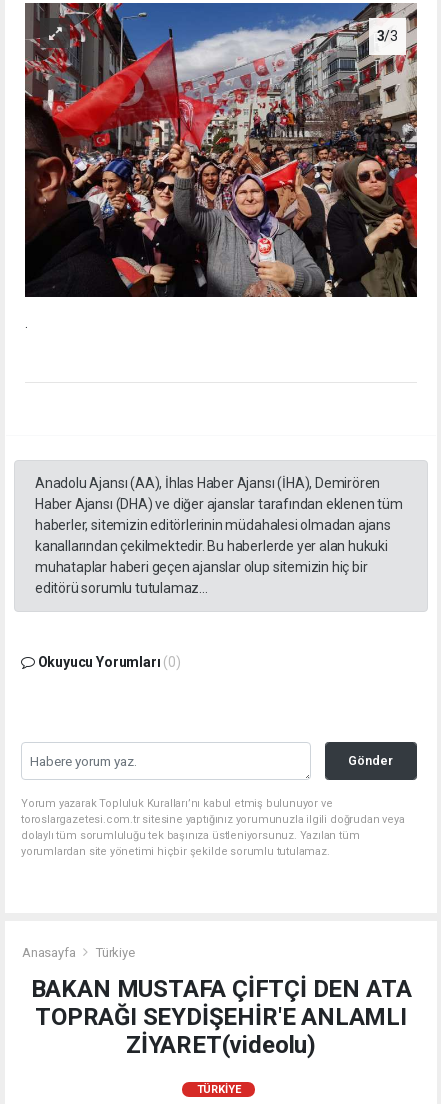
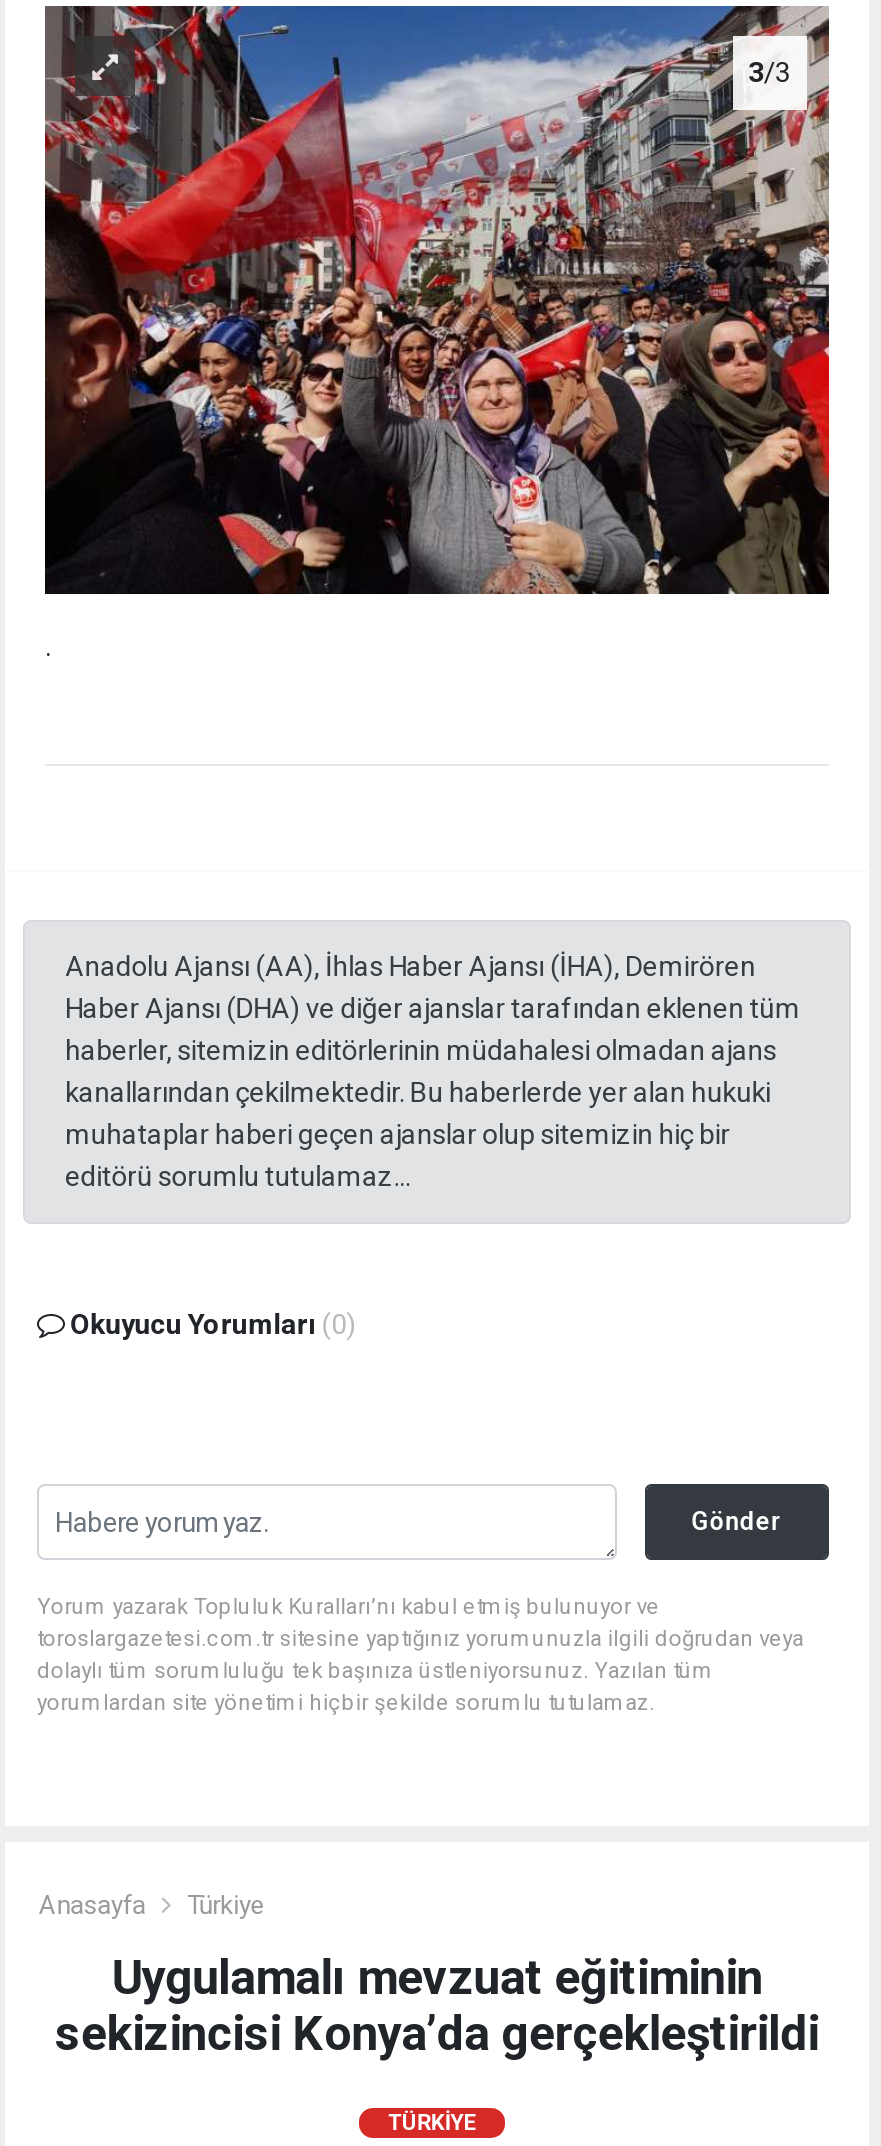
- BAKAN MUSTAFA ÇİFTÇİ DEN ATA
- TOPRAĞI SEYDİŞEHİR'E ANLAMLI
- ZİYARET(videolu)
+ Uygulamalı mevzuat eğitiminin
+ sekizincisi Konya’da gerçekleştirildi
